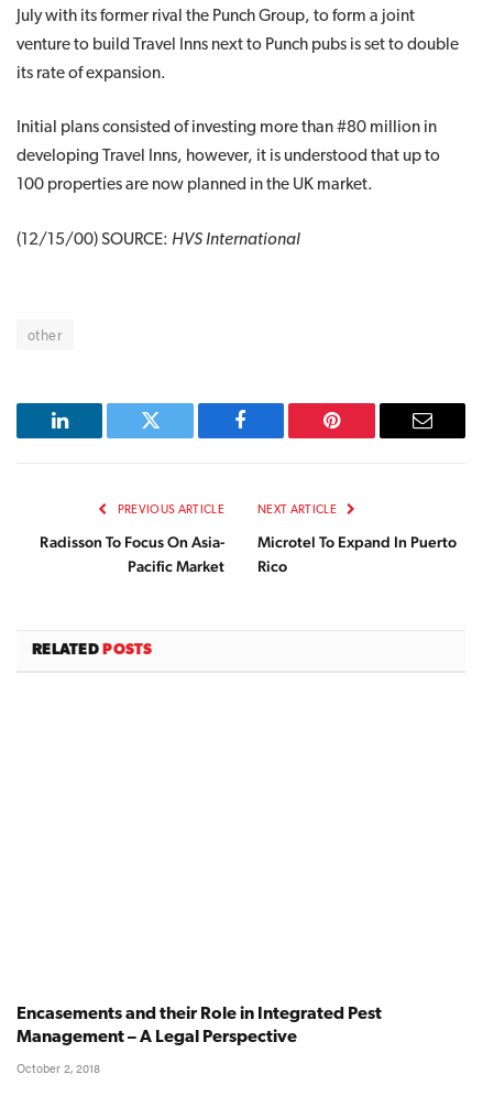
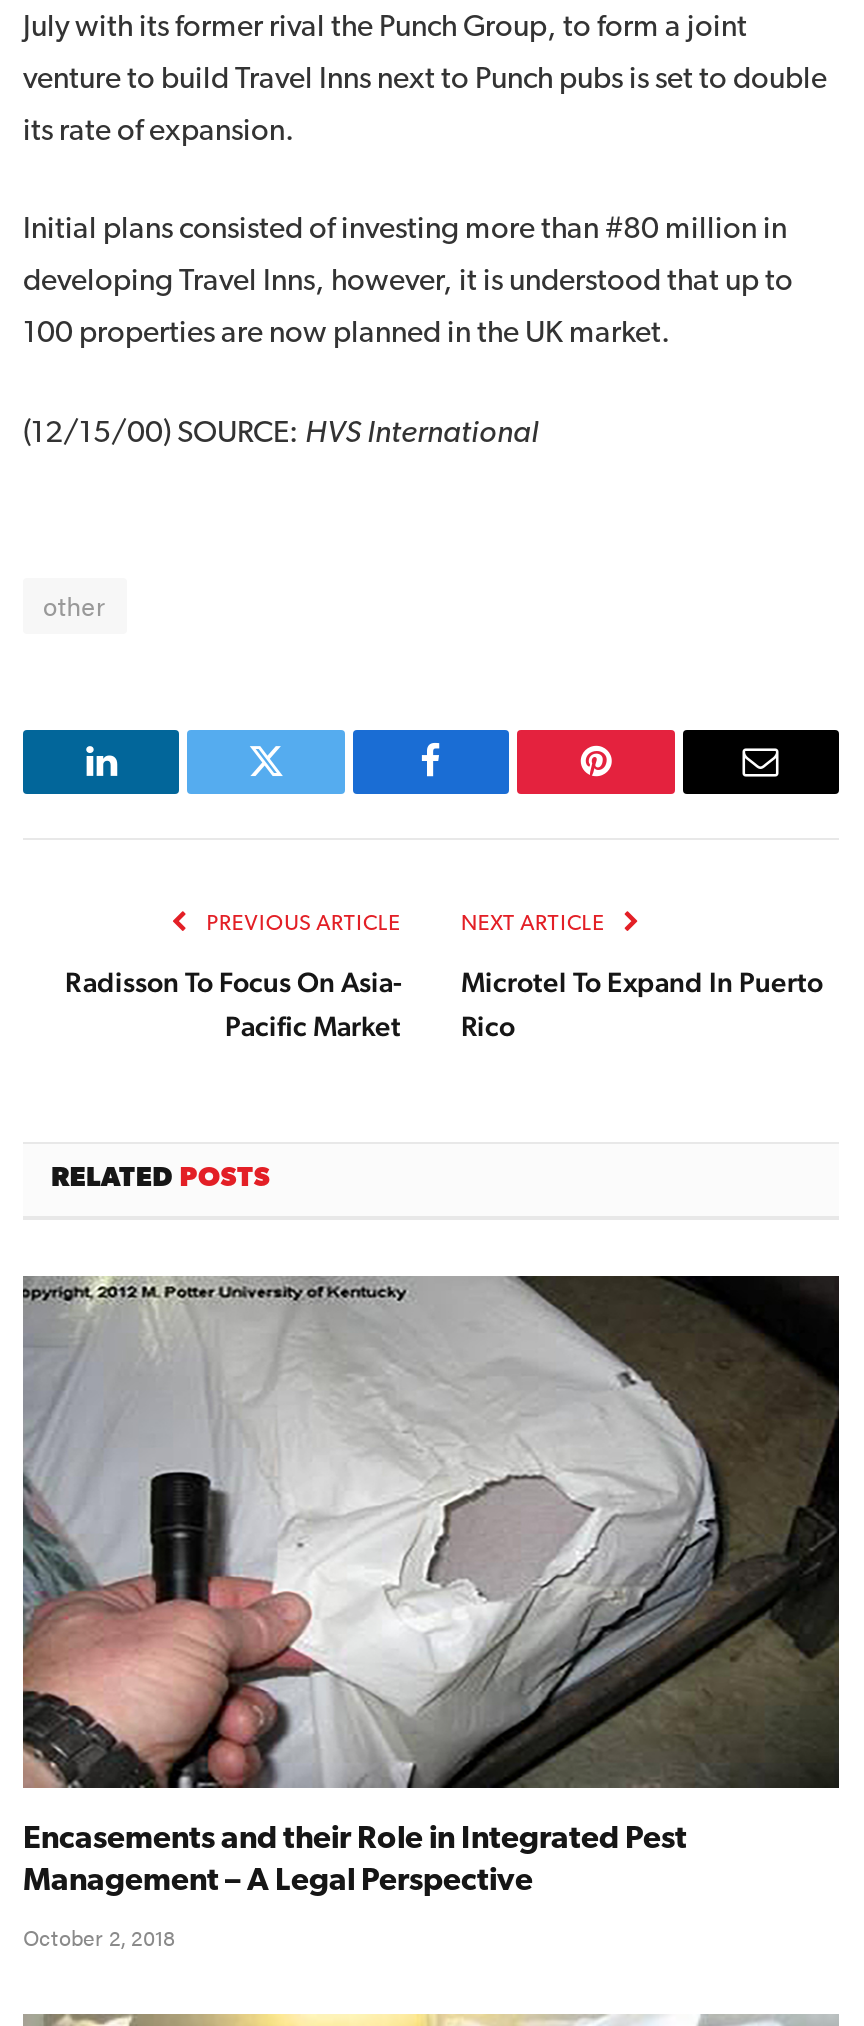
+ [image]
